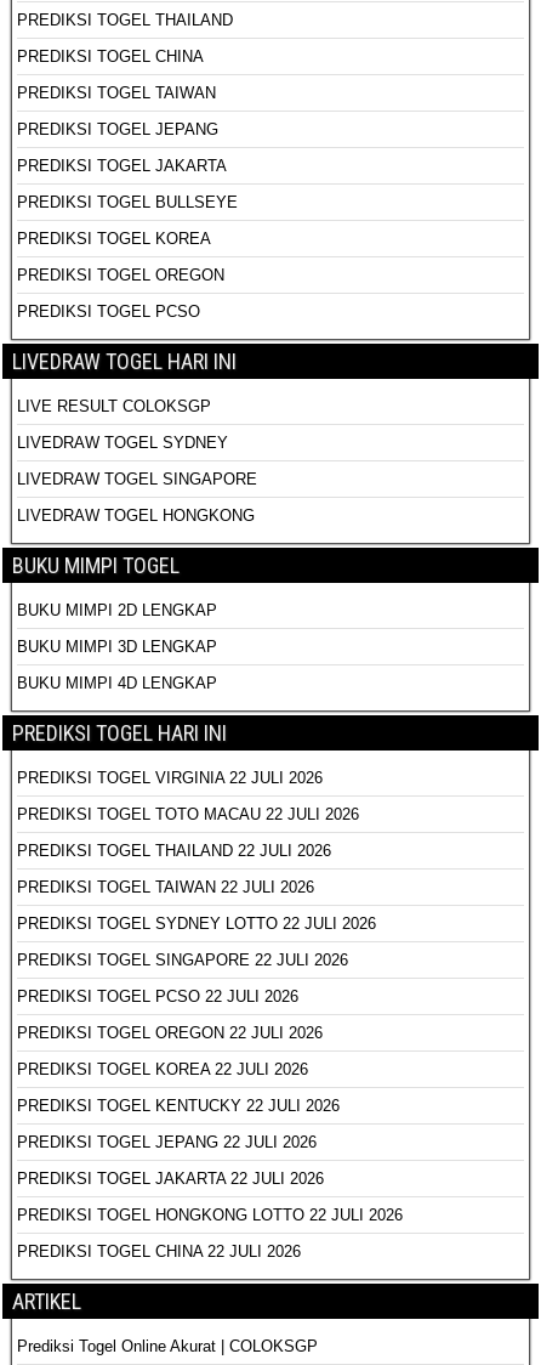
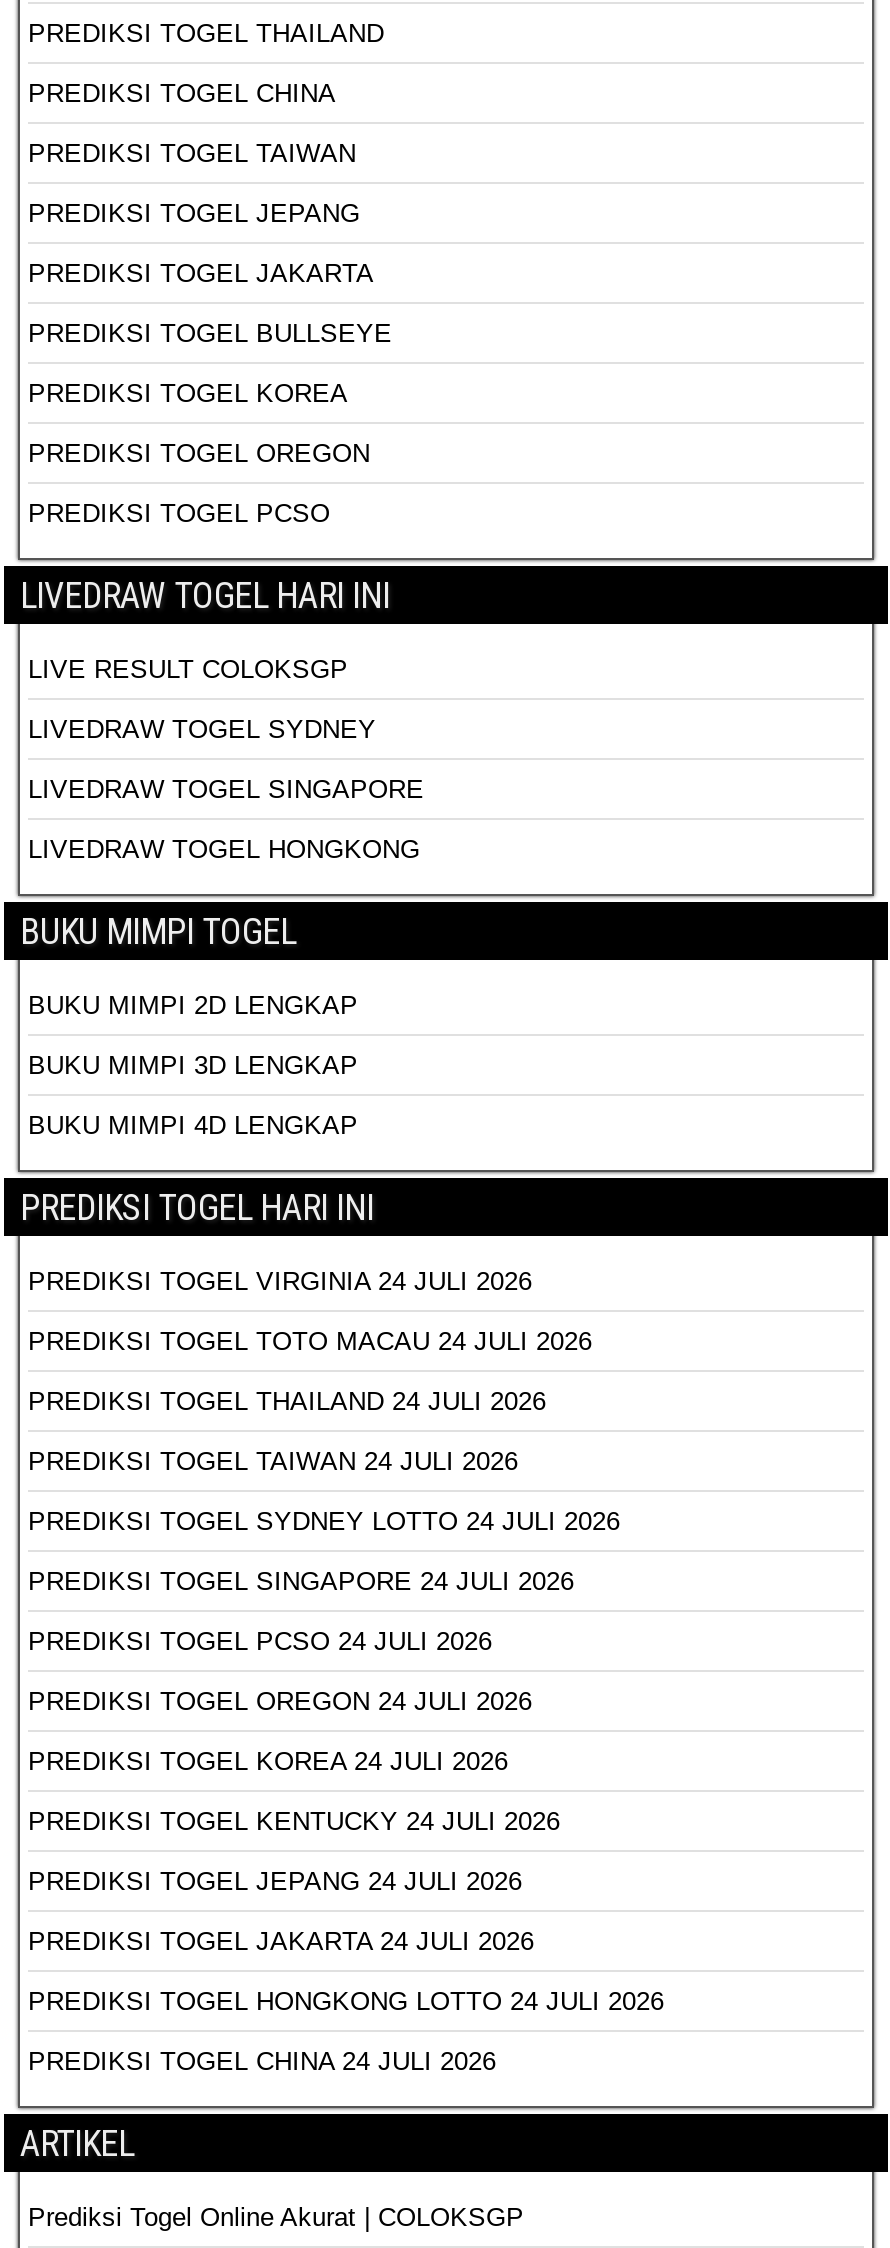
- PREDIKSI TOGEL VIRGINIA 22 JULI 2026
+ PREDIKSI TOGEL VIRGINIA 24 JULI 2026

- PREDIKSI TOGEL TOTO MACAU 22 JULI 2026
+ PREDIKSI TOGEL TOTO MACAU 24 JULI 2026

- PREDIKSI TOGEL THAILAND 22 JULI 2026
+ PREDIKSI TOGEL THAILAND 24 JULI 2026

- PREDIKSI TOGEL TAIWAN 22 JULI 2026
+ PREDIKSI TOGEL TAIWAN 24 JULI 2026

- PREDIKSI TOGEL SYDNEY LOTTO 22 JULI 2026
+ PREDIKSI TOGEL SYDNEY LOTTO 24 JULI 2026

- PREDIKSI TOGEL SINGAPORE 22 JULI 2026
+ PREDIKSI TOGEL SINGAPORE 24 JULI 2026

- PREDIKSI TOGEL PCSO 22 JULI 2026
+ PREDIKSI TOGEL PCSO 24 JULI 2026

- PREDIKSI TOGEL OREGON 22 JULI 2026
+ PREDIKSI TOGEL OREGON 24 JULI 2026

- PREDIKSI TOGEL KOREA 22 JULI 2026
+ PREDIKSI TOGEL KOREA 24 JULI 2026

- PREDIKSI TOGEL KENTUCKY 22 JULI 2026
+ PREDIKSI TOGEL KENTUCKY 24 JULI 2026

- PREDIKSI TOGEL JEPANG 22 JULI 2026
+ PREDIKSI TOGEL JEPANG 24 JULI 2026

- PREDIKSI TOGEL JAKARTA 22 JULI 2026
+ PREDIKSI TOGEL JAKARTA 24 JULI 2026

- PREDIKSI TOGEL HONGKONG LOTTO 22 JULI 2026
+ PREDIKSI TOGEL HONGKONG LOTTO 24 JULI 2026

- PREDIKSI TOGEL CHINA 22 JULI 2026
+ PREDIKSI TOGEL CHINA 24 JULI 2026
